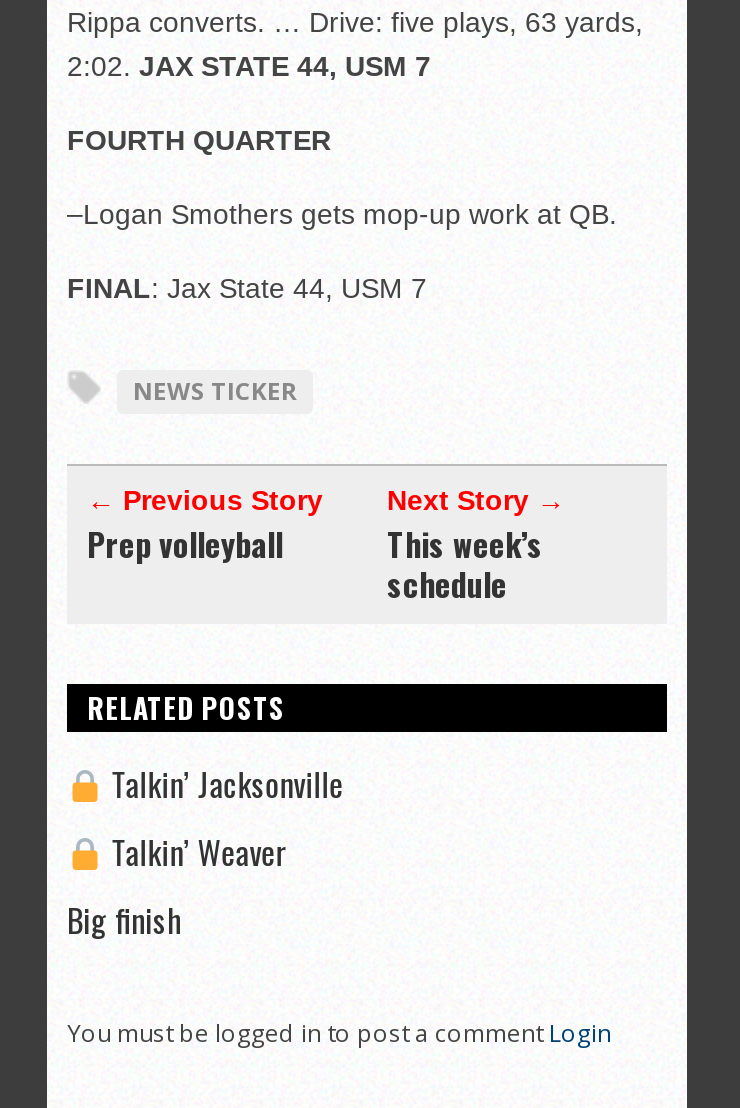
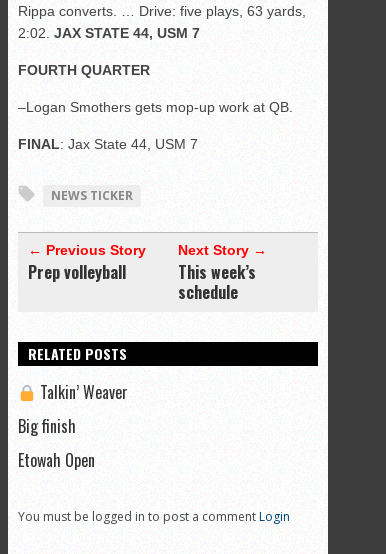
- Talkin’ Jacksonville

moved up: Talkin’ Weaver | Big finish

+ Etowah Open
